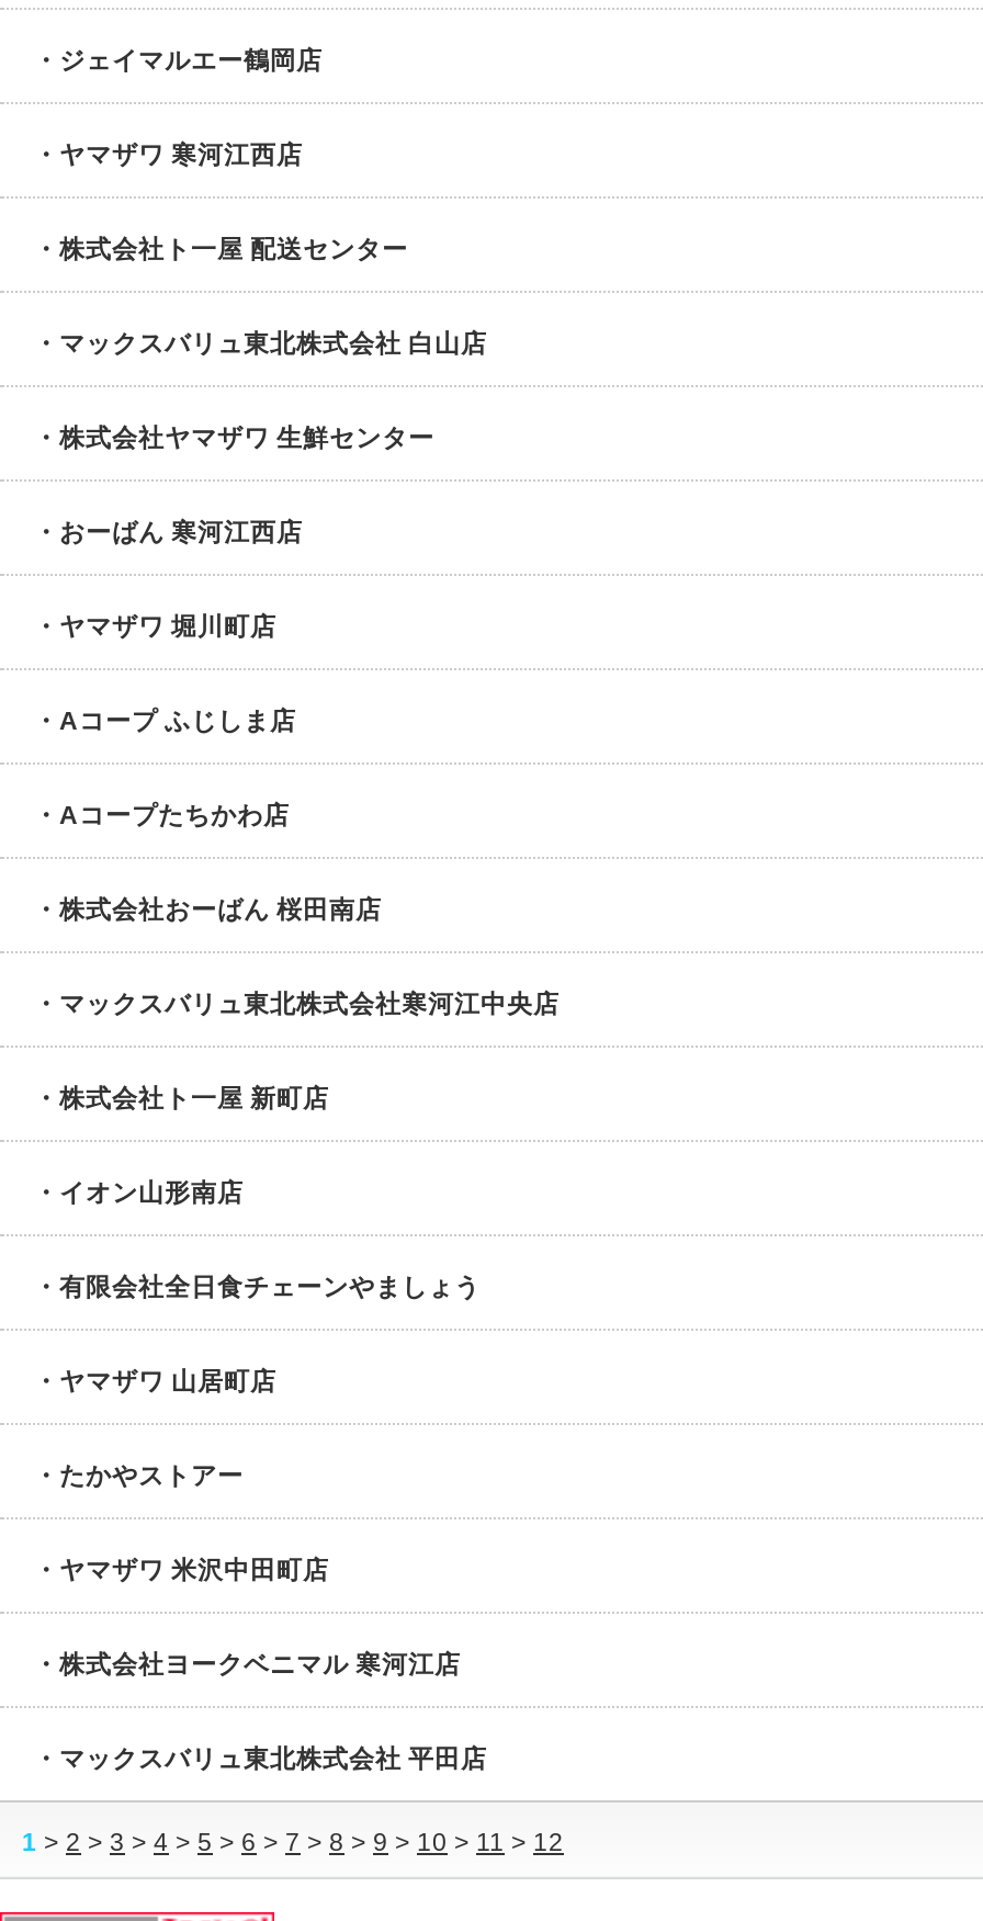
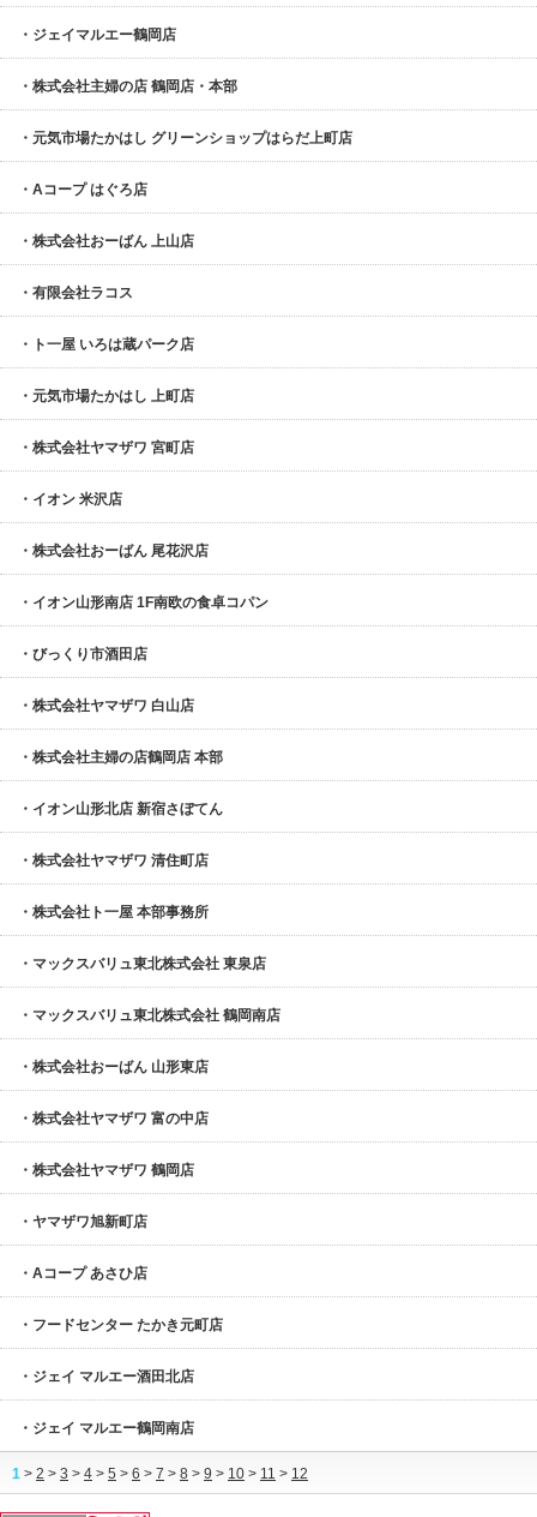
- ・ヤマザワ 寒河江西店
- ・株式会社ト一屋 配送センター
- ・マックスバリュ東北株式会社 白山店
- ・株式会社ヤマザワ 生鮮センター
- ・おーばん 寒河江西店
- ・ヤマザワ 堀川町店
- ・Aコープ ふじしま店
- ・Aコープたちかわ店
- ・株式会社おーばん 桜田南店
- ・マックスバリュ東北株式会社寒河江中央店
- ・株式会社ト一屋 新町店
- ・イオン山形南店
- ・有限会社全日食チェーンやましょう
- ・ヤマザワ 山居町店
- ・たかやストアー
- ・ヤマザワ 米沢中田町店
- ・株式会社ヨークベニマル 寒河江店
- ・マックスバリュ東北株式会社 平田店
+ ・株式会社主婦の店 鶴岡店・本部
+ ・元気市場たかはし グリーンショップはらだ上町店
+ ・Aコープ はぐろ店
+ ・株式会社おーばん 上山店
+ ・有限会社ラコス
+ ・ト一屋 いろは蔵パーク店
+ ・元気市場たかはし 上町店
+ ・株式会社ヤマザワ 宮町店
+ ・イオン 米沢店
+ ・株式会社おーばん 尾花沢店
+ ・イオン山形南店 1F南欧の食卓コパン
+ ・びっくり市酒田店
+ ・株式会社ヤマザワ 白山店
+ ・株式会社主婦の店鶴岡店 本部
+ ・イオン山形北店 新宿さぼてん
+ ・株式会社ヤマザワ 清住町店
+ ・株式会社ト一屋 本部事務所
+ ・マックスバリュ東北株式会社 東泉店
+ ・マックスバリュ東北株式会社 鶴岡南店
+ ・株式会社おーばん 山形東店
+ ・株式会社ヤマザワ 富の中店
+ ・株式会社ヤマザワ 鶴岡店
+ ・ヤマザワ旭新町店
+ ・Aコープ あさひ店
+ ・フードセンター たかき元町店
+ ・ジェイ マルエー酒田北店
+ ・ジェイ マルエー鶴岡南店
